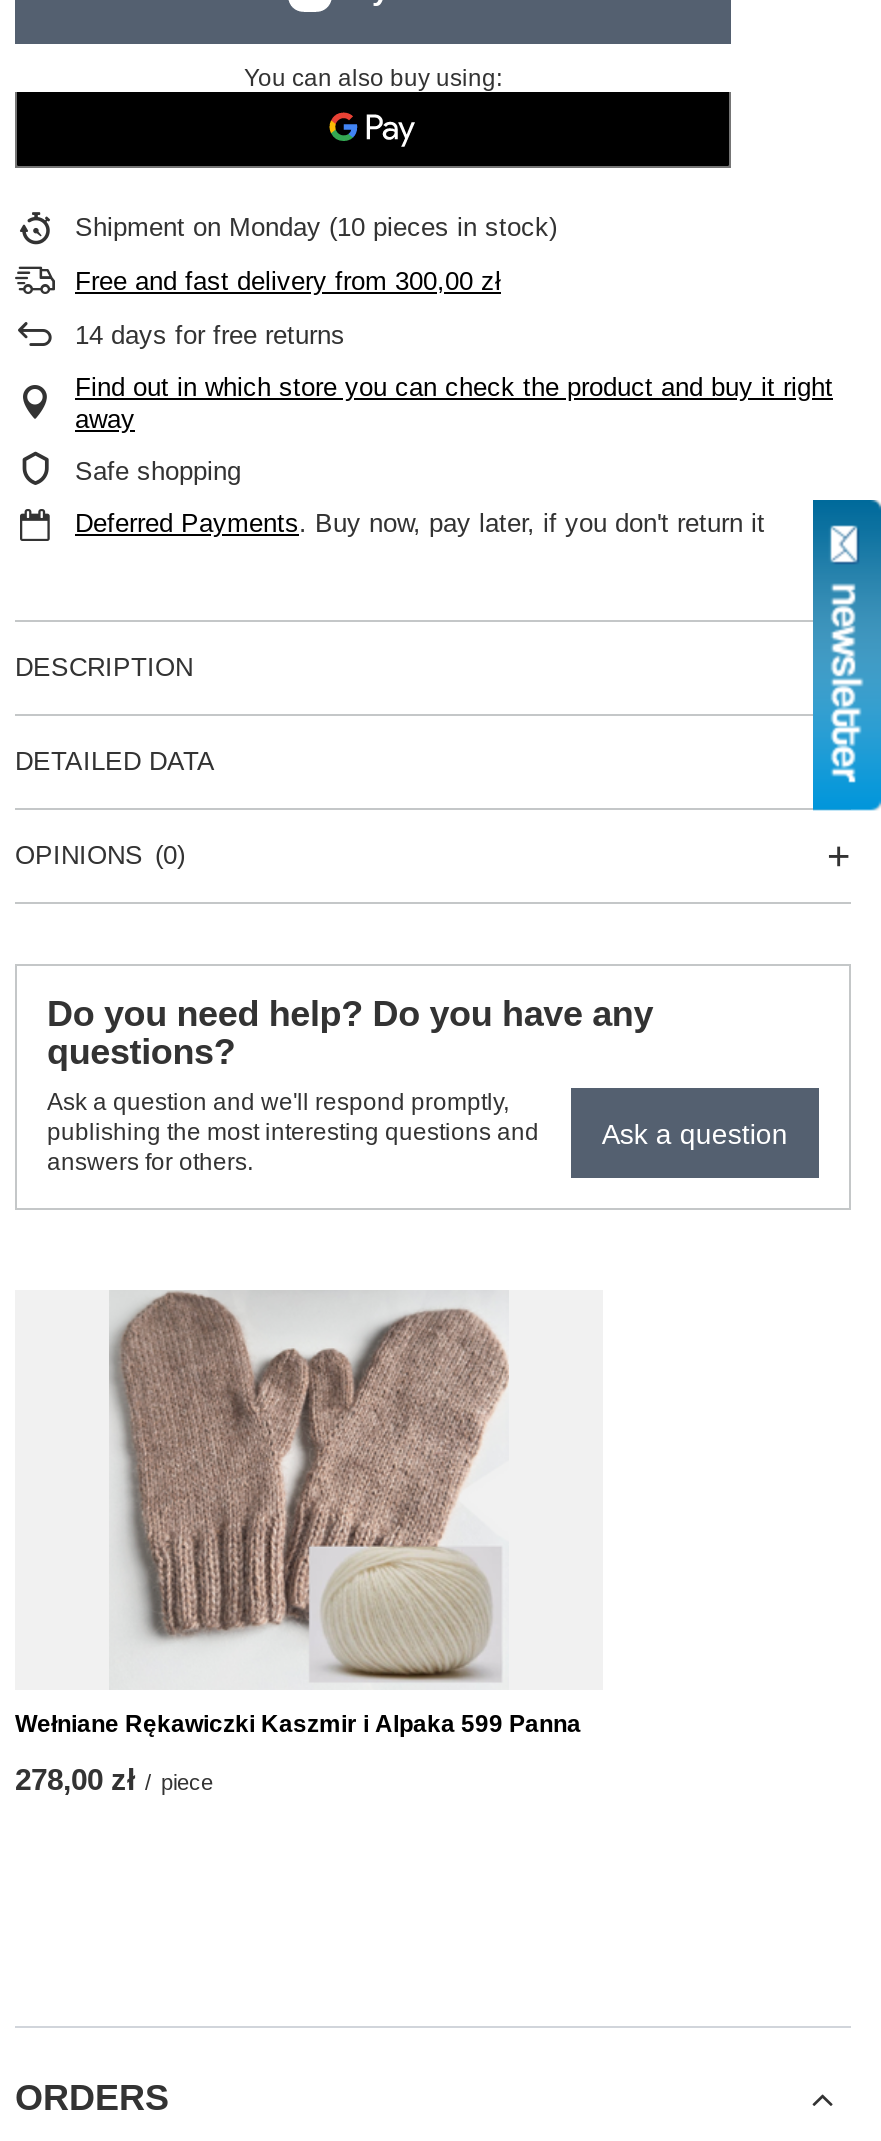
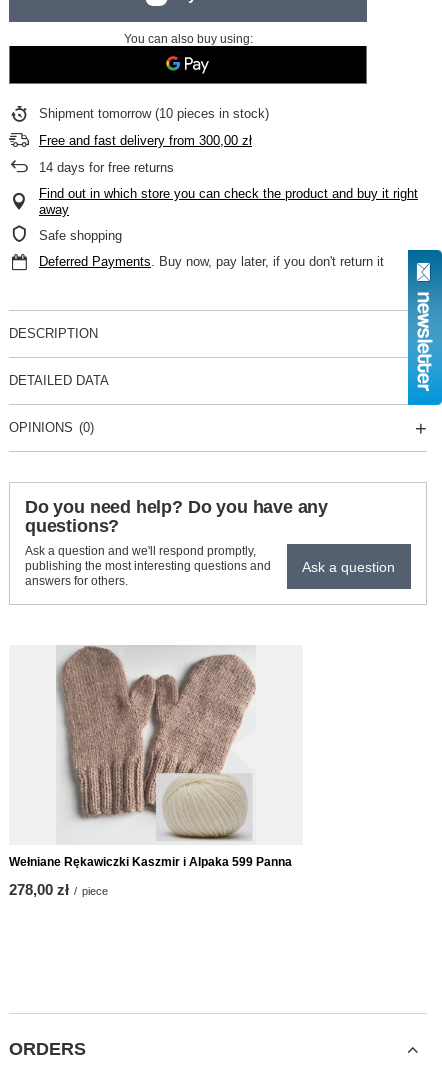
- Shipment on Monday (10 pieces in stock)
+ Shipment tomorrow (10 pieces in stock)
